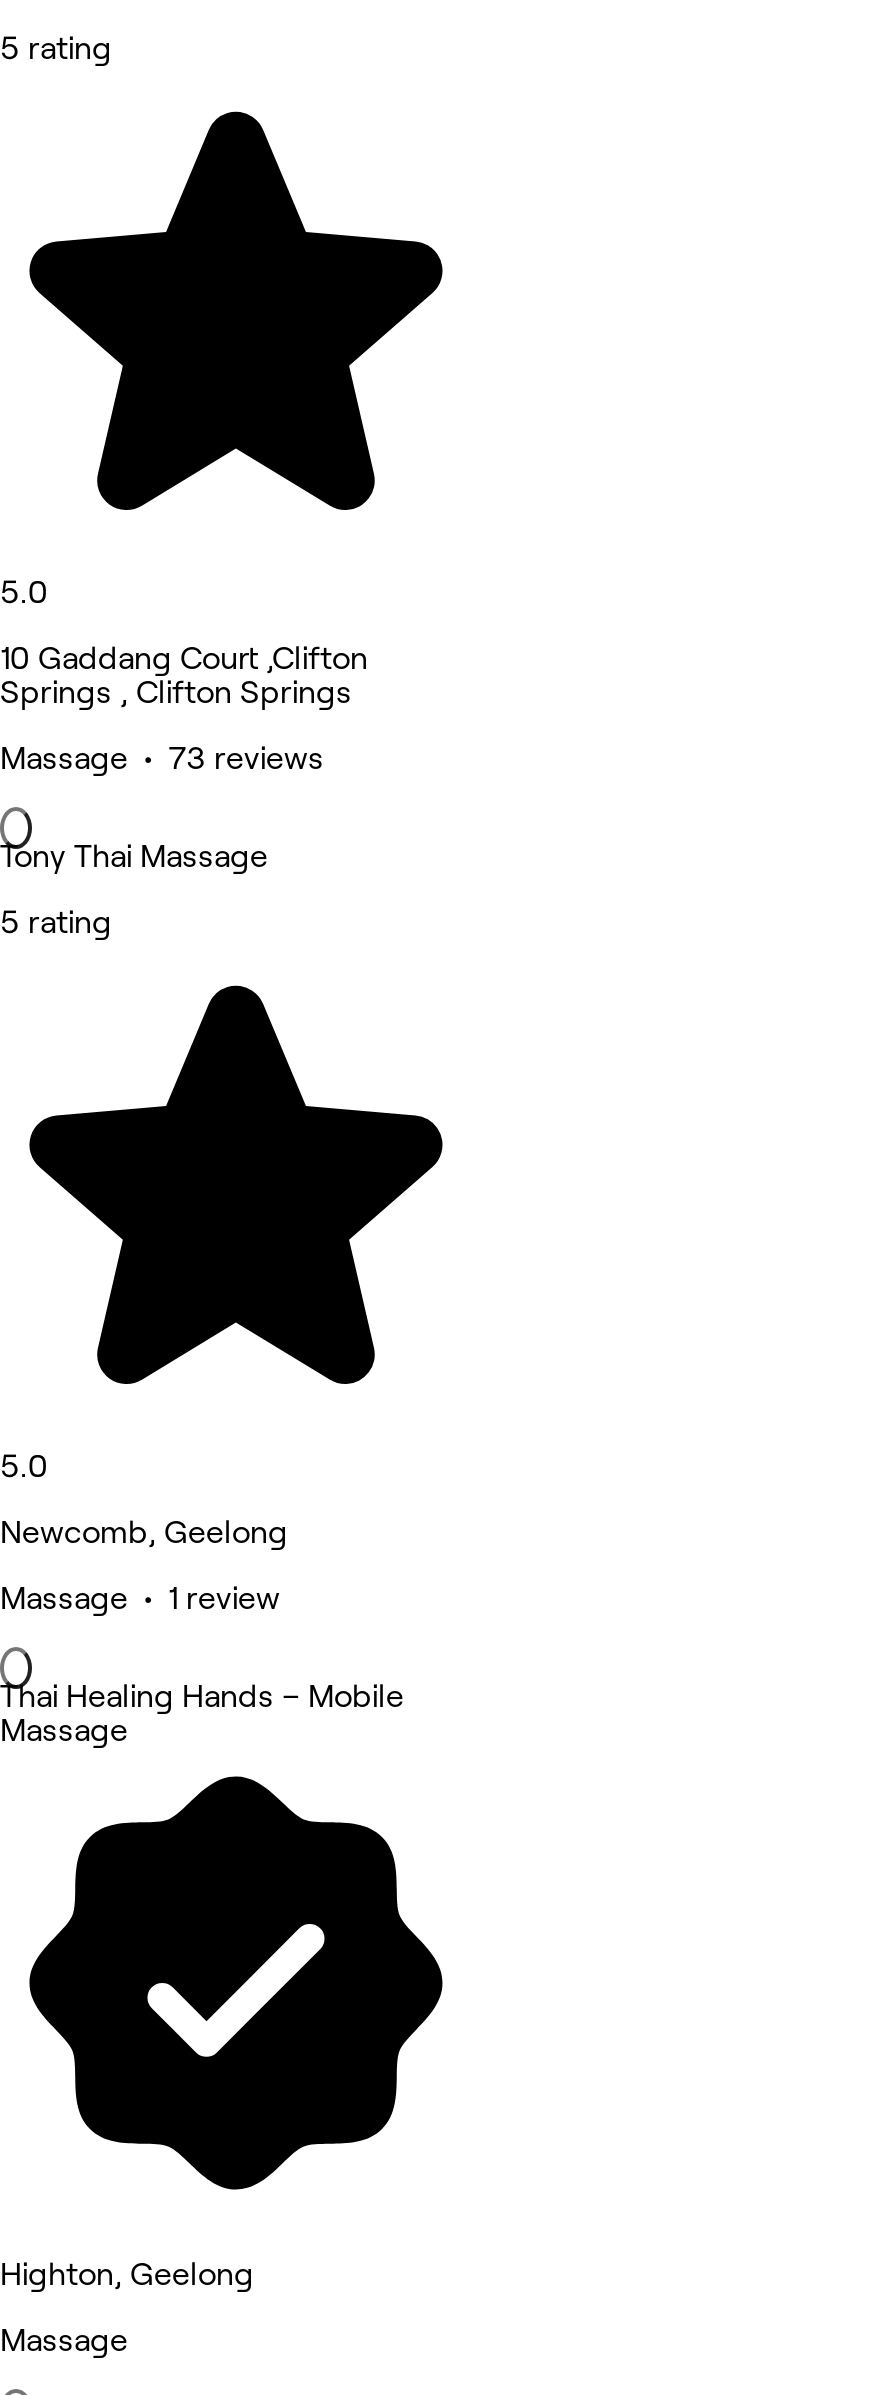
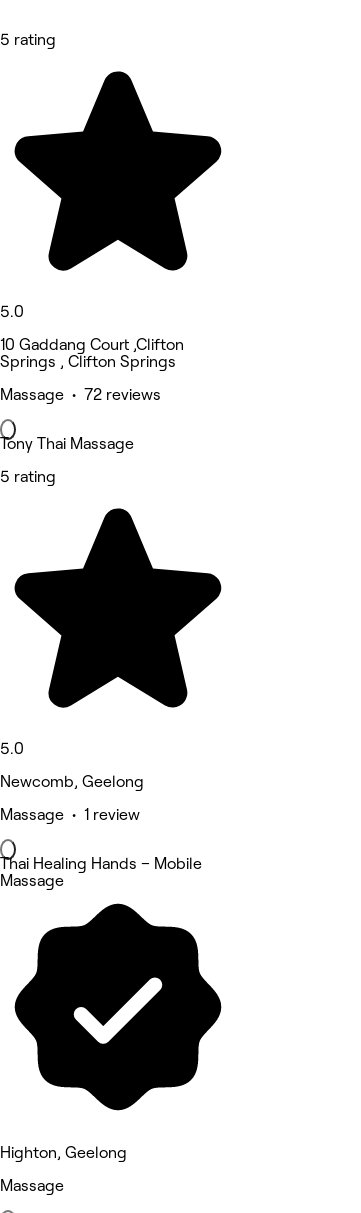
- Massage • 73 reviews
+ Massage • 72 reviews
